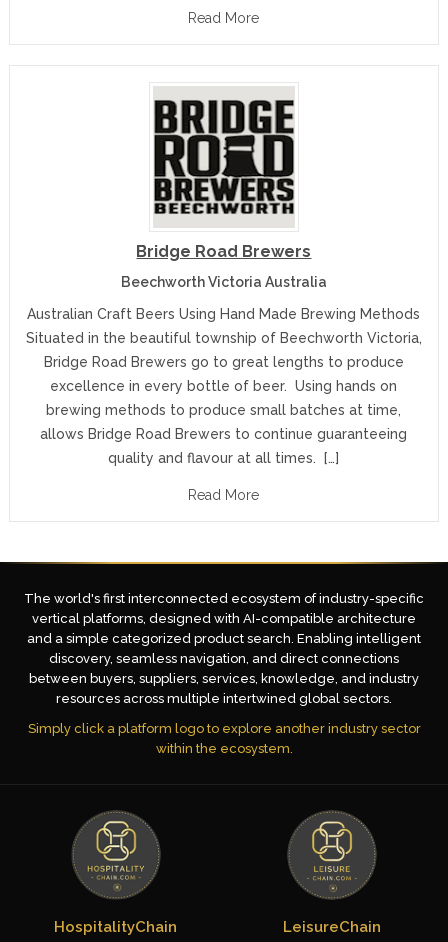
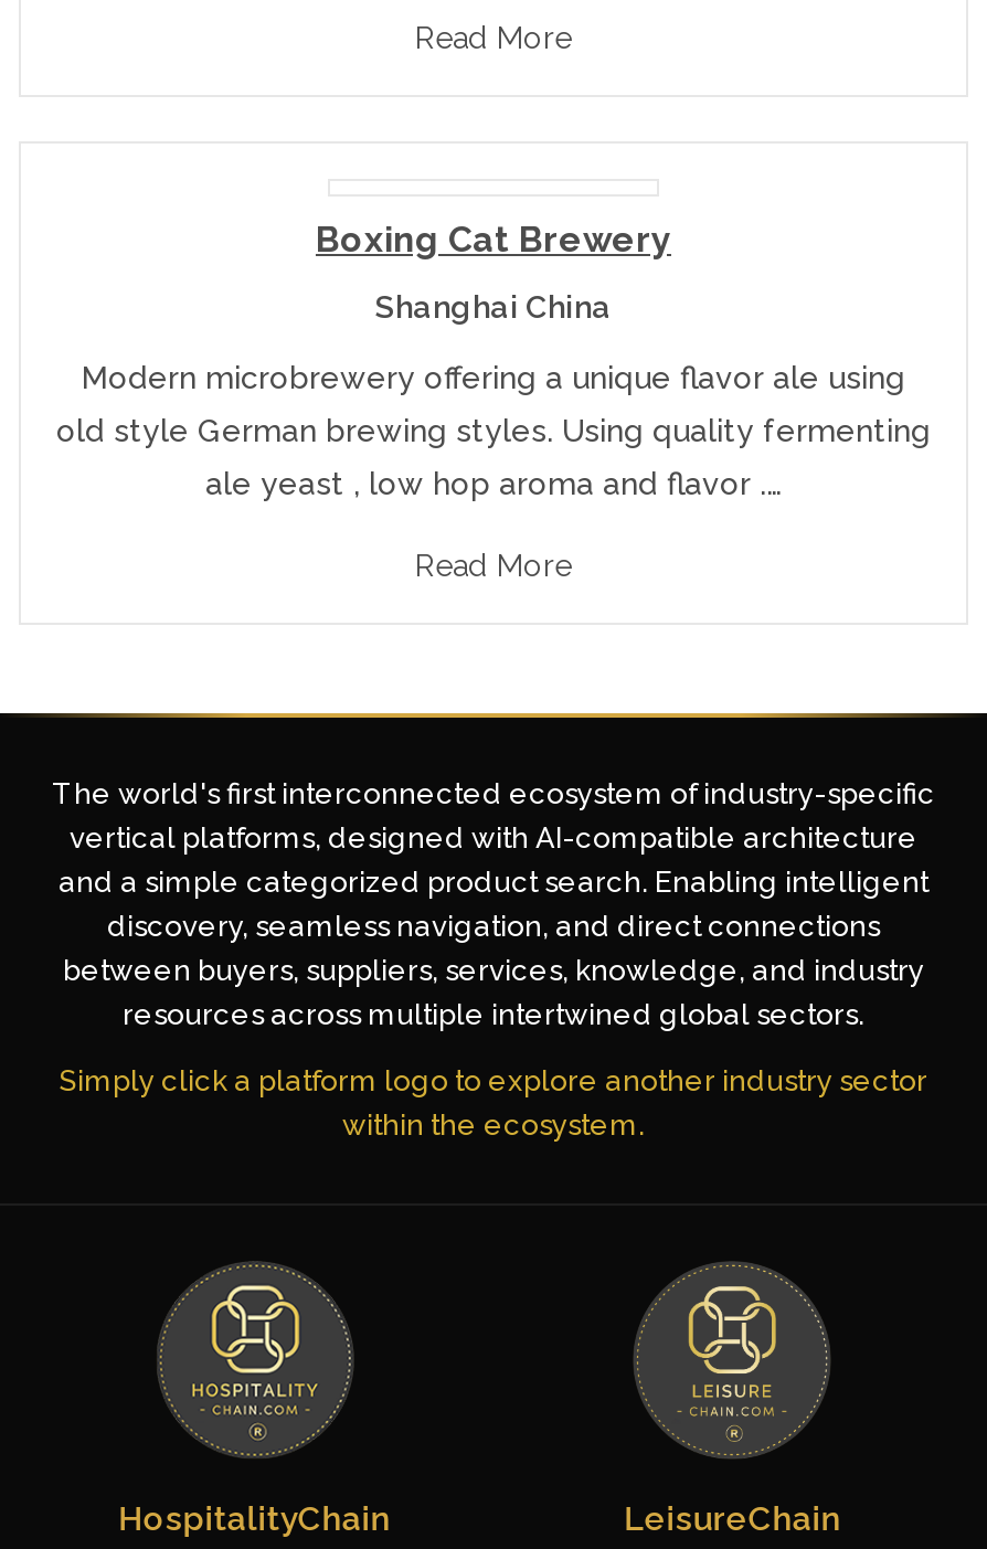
- Bridge Road Brewers
- Beechworth Victoria Australia
- Australian Craft Beers Using Hand Made Brewing Methods
- Situated in the beautiful township of Beechworth Victoria,
- Bridge Road Brewers go to great lengths to produce
- excellence in every bottle of beer. Using hands on
- brewing methods to produce small batches at time,
- allows Bridge Road Brewers to continue guaranteeing
- quality and flavour at all times. […]
+ Boxing Cat Brewery
+ Shanghai China
+ Modern microbrewery offering a unique flavor ale using
+ old style German brewing styles. Using quality fermenting
+ ale yeast , low hop aroma and flavor .…
